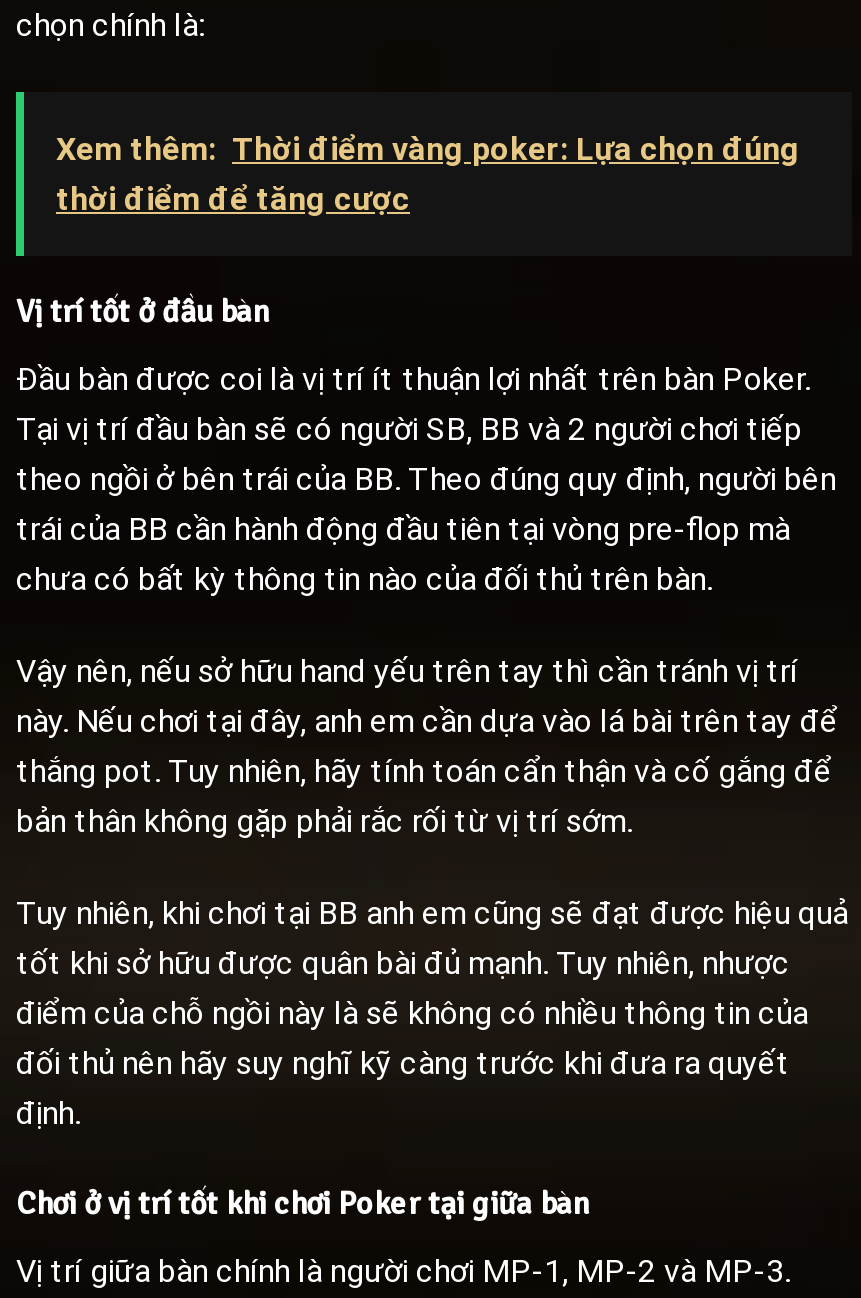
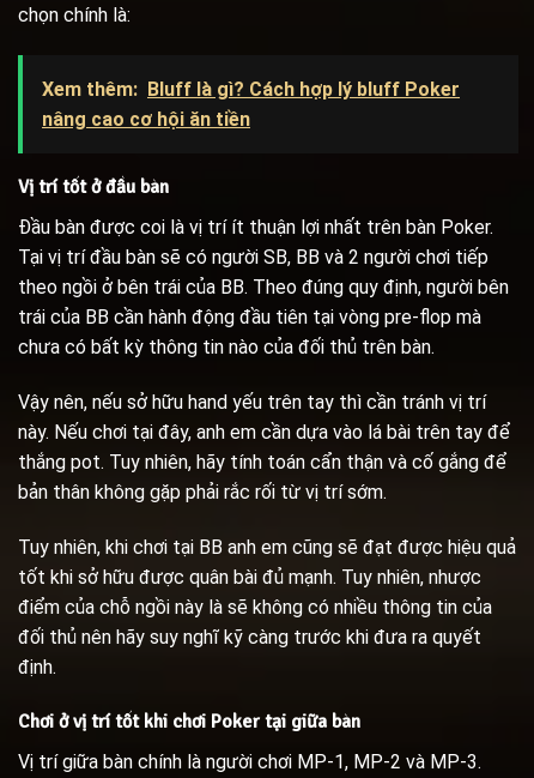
- Xem thêm: Thời điểm vàng poker: Lựa chọn đúng
- thời điểm để tăng cược
+ Xem thêm: Bluff là gì? Cách hợp lý bluff Poker
+ nâng cao cơ hội ăn tiền
